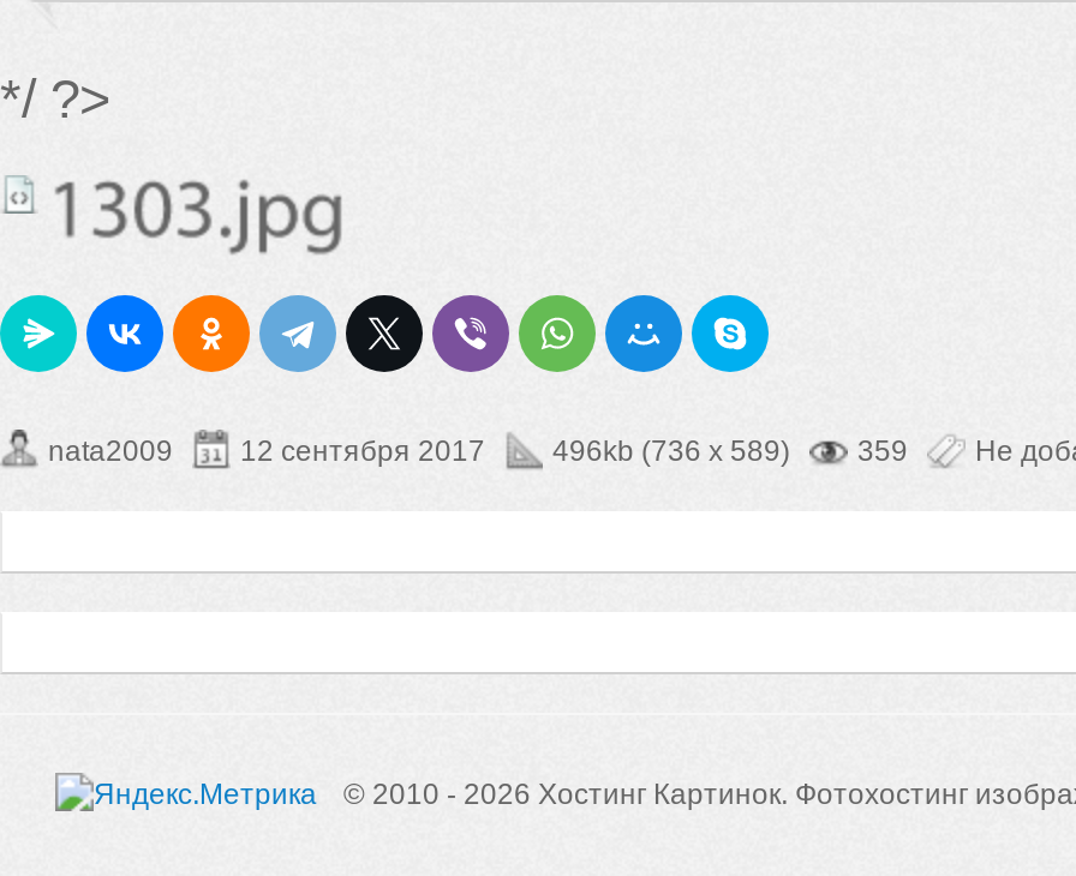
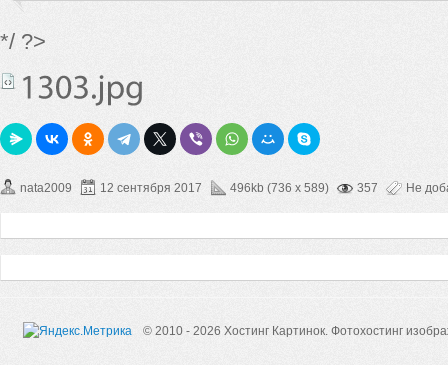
- 359
+ 357
